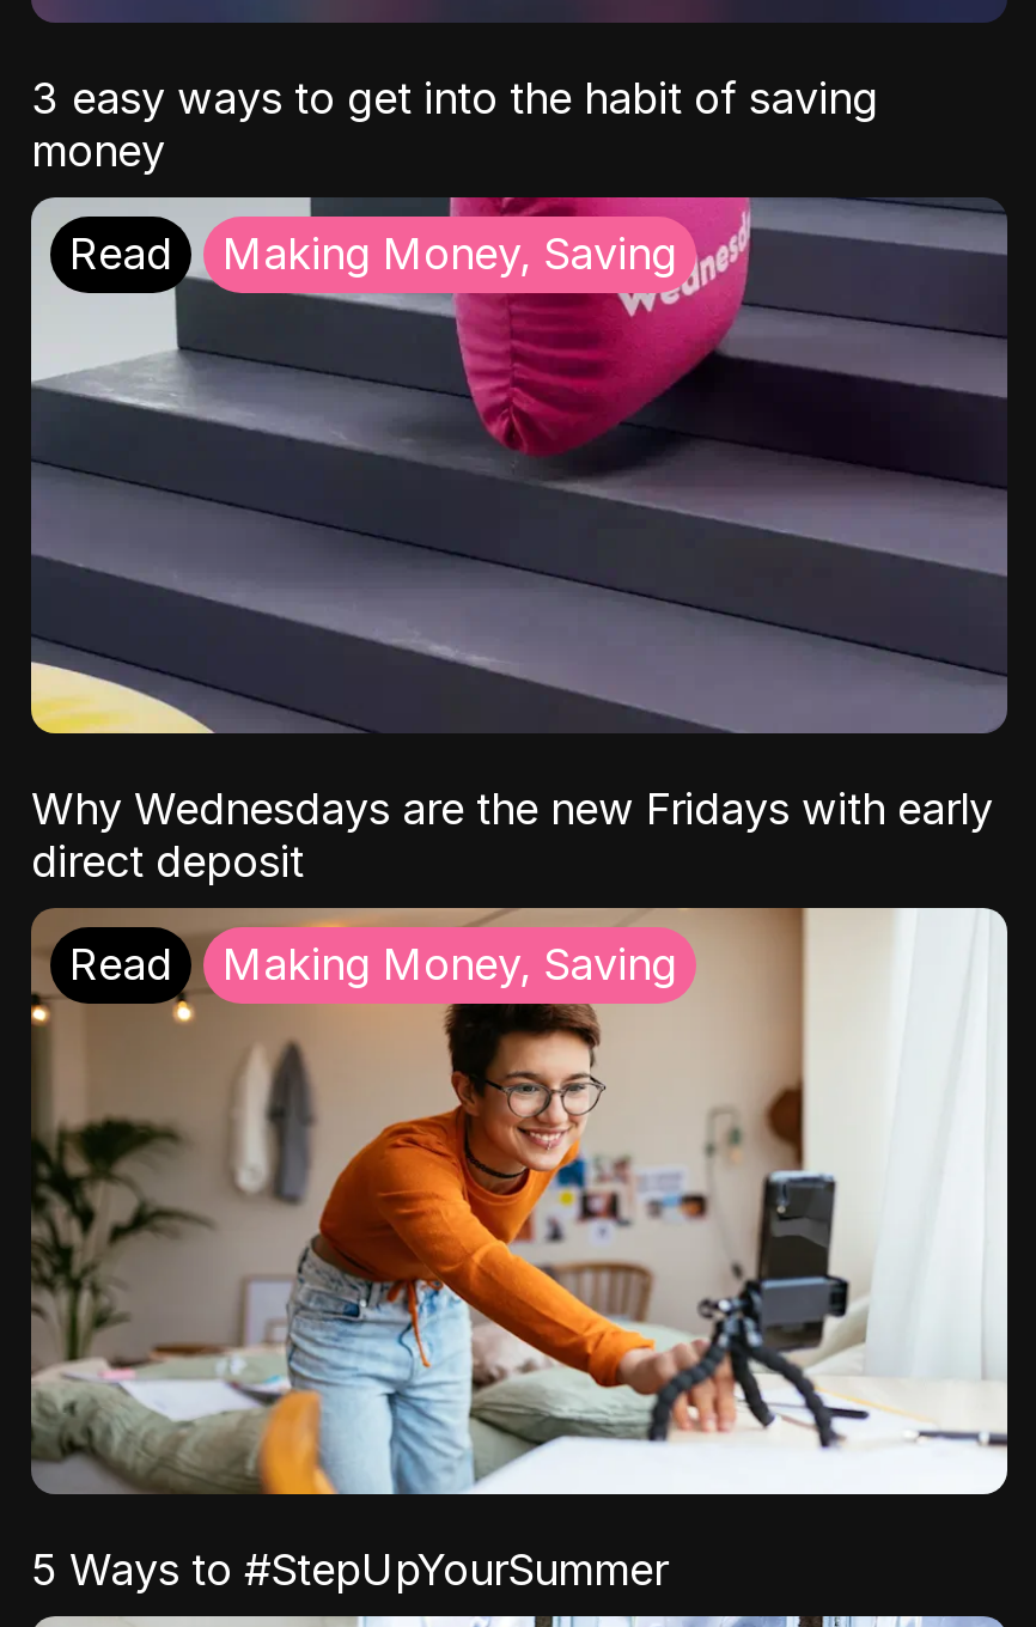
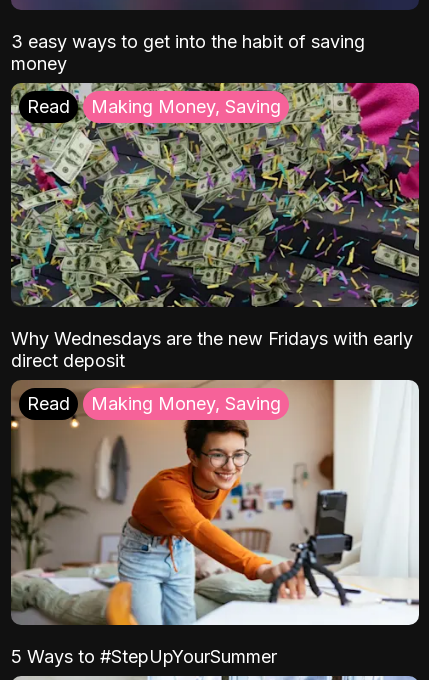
- [image]
+ [image]
